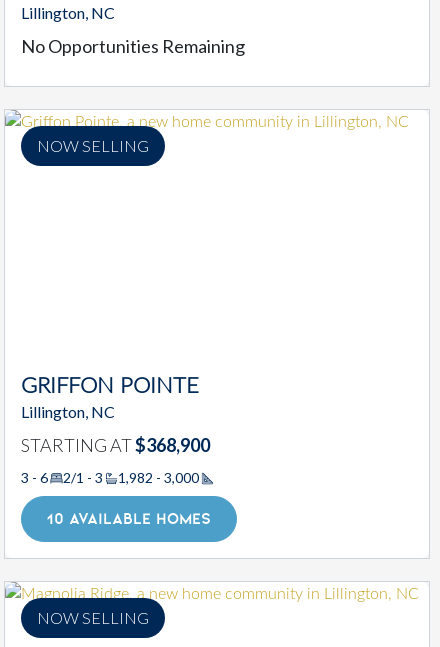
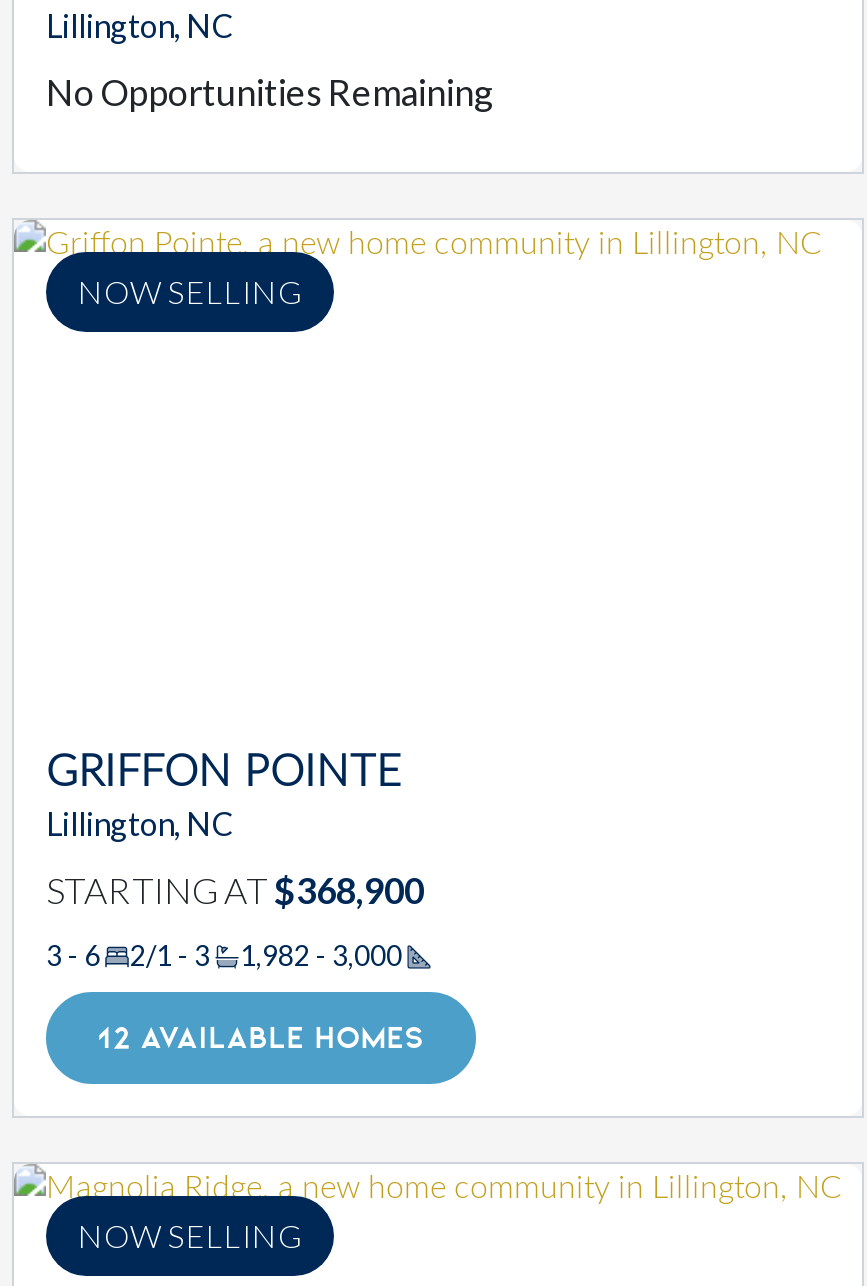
- 10 AVAILABLE HOMES
+ 12 AVAILABLE HOMES
